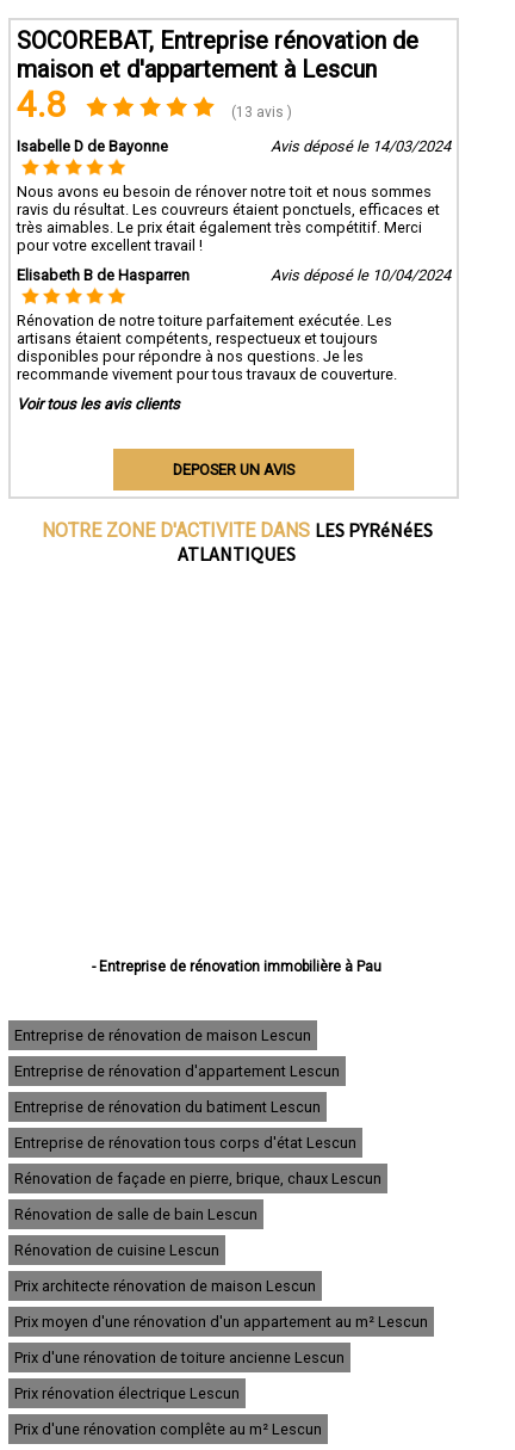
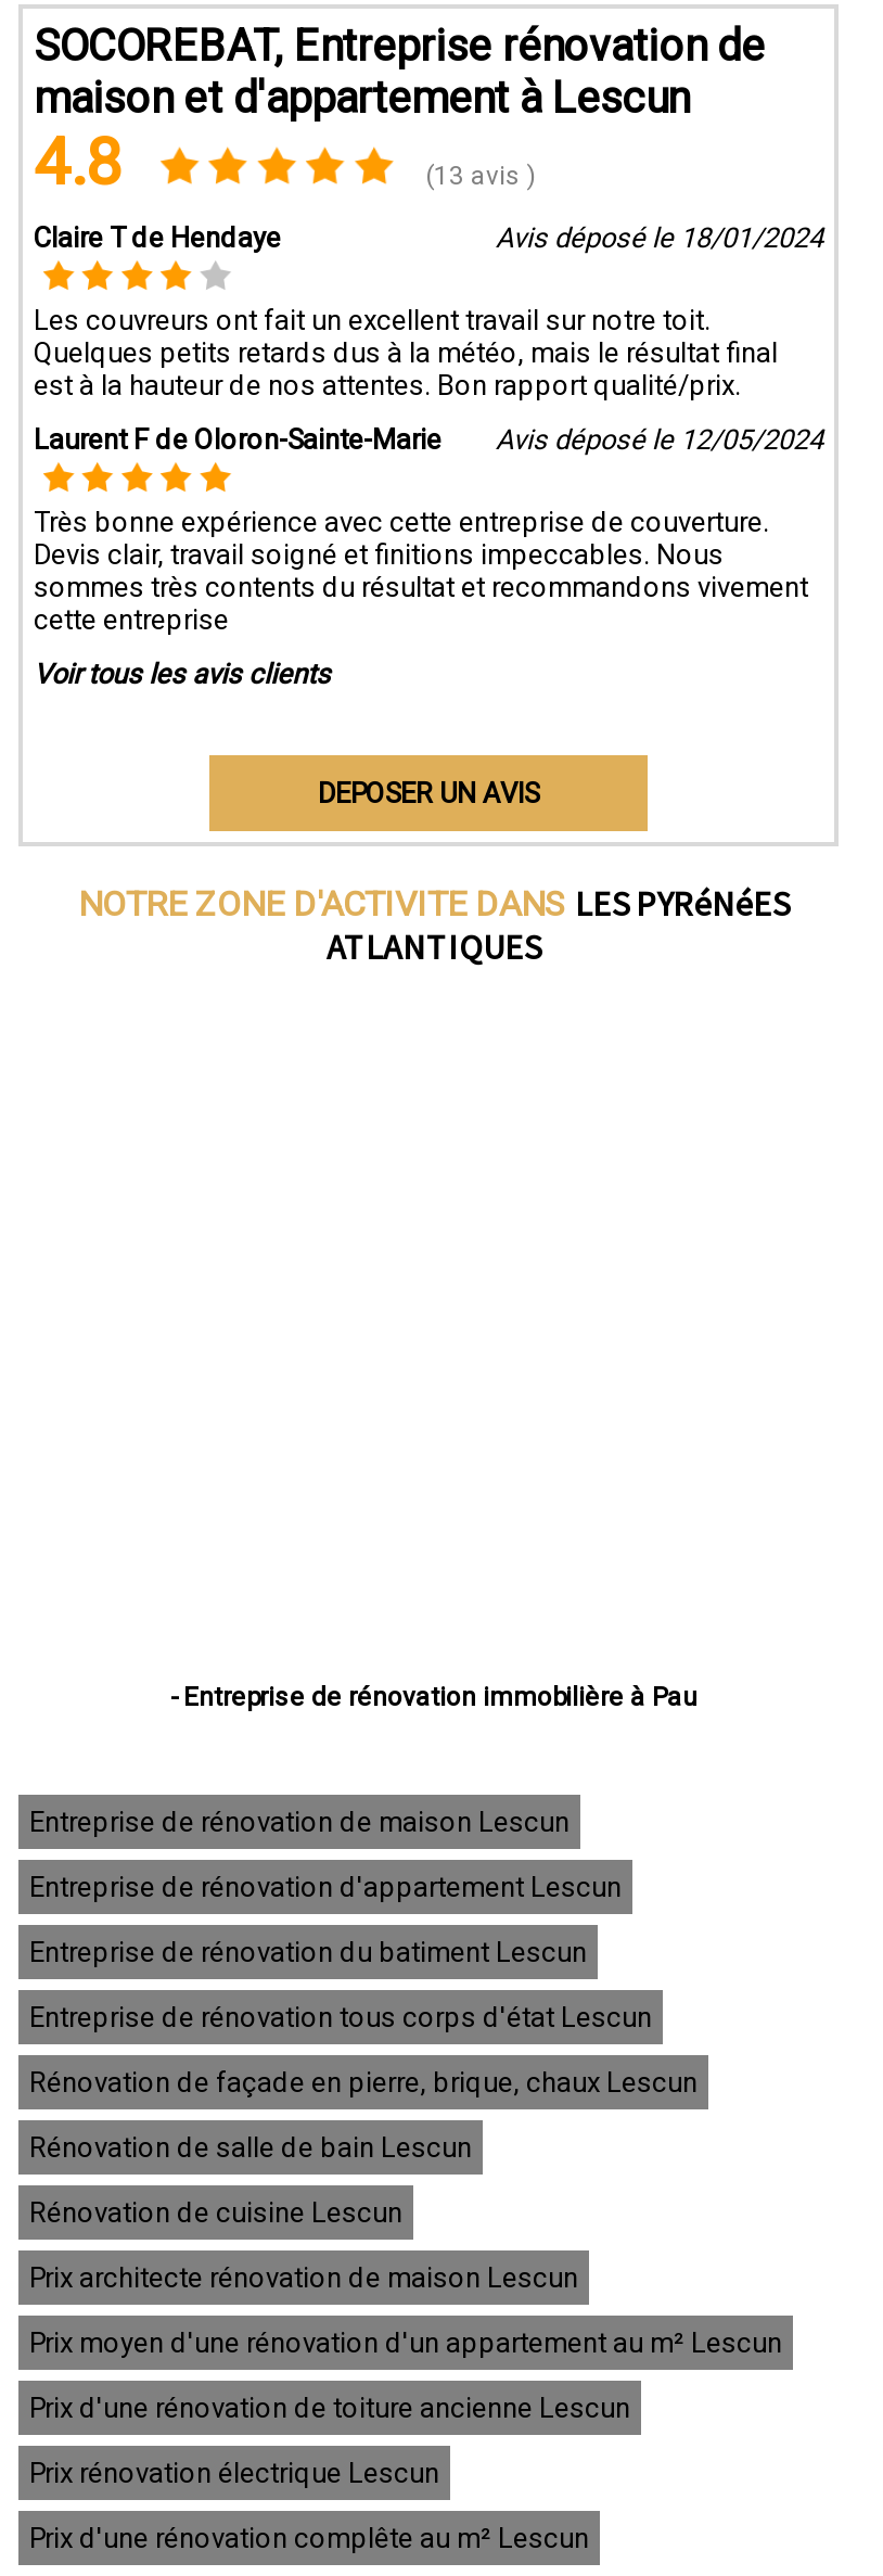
- Isabelle D de Bayonne
- Avis déposé le 14/03/2024
+ Claire T de Hendaye
+ Avis déposé le 18/01/2024

- Nous avons eu besoin de rénover notre toit et nous sommes
- ravis du résultat. Les couvreurs étaient ponctuels, efficaces et
- très aimables. Le prix était également très compétitif. Merci
- pour votre excellent travail !
+ Les couvreurs ont fait un excellent travail sur notre toit.
+ Quelques petits retards dus à la météo, mais le résultat final
+ est à la hauteur de nos attentes. Bon rapport qualité/prix.

- Elisabeth B de Hasparren
- Avis déposé le 10/04/2024
+ Laurent F de Oloron-Sainte-Marie
+ Avis déposé le 12/05/2024

- Rénovation de notre toiture parfaitement exécutée. Les
- artisans étaient compétents, respectueux et toujours
- disponibles pour répondre à nos questions. Je les
- recommande vivement pour tous travaux de couverture.
+ Très bonne expérience avec cette entreprise de couverture.
+ Devis clair, travail soigné et finitions impeccables. Nous
+ sommes très contents du résultat et recommandons vivement
+ cette entreprise
